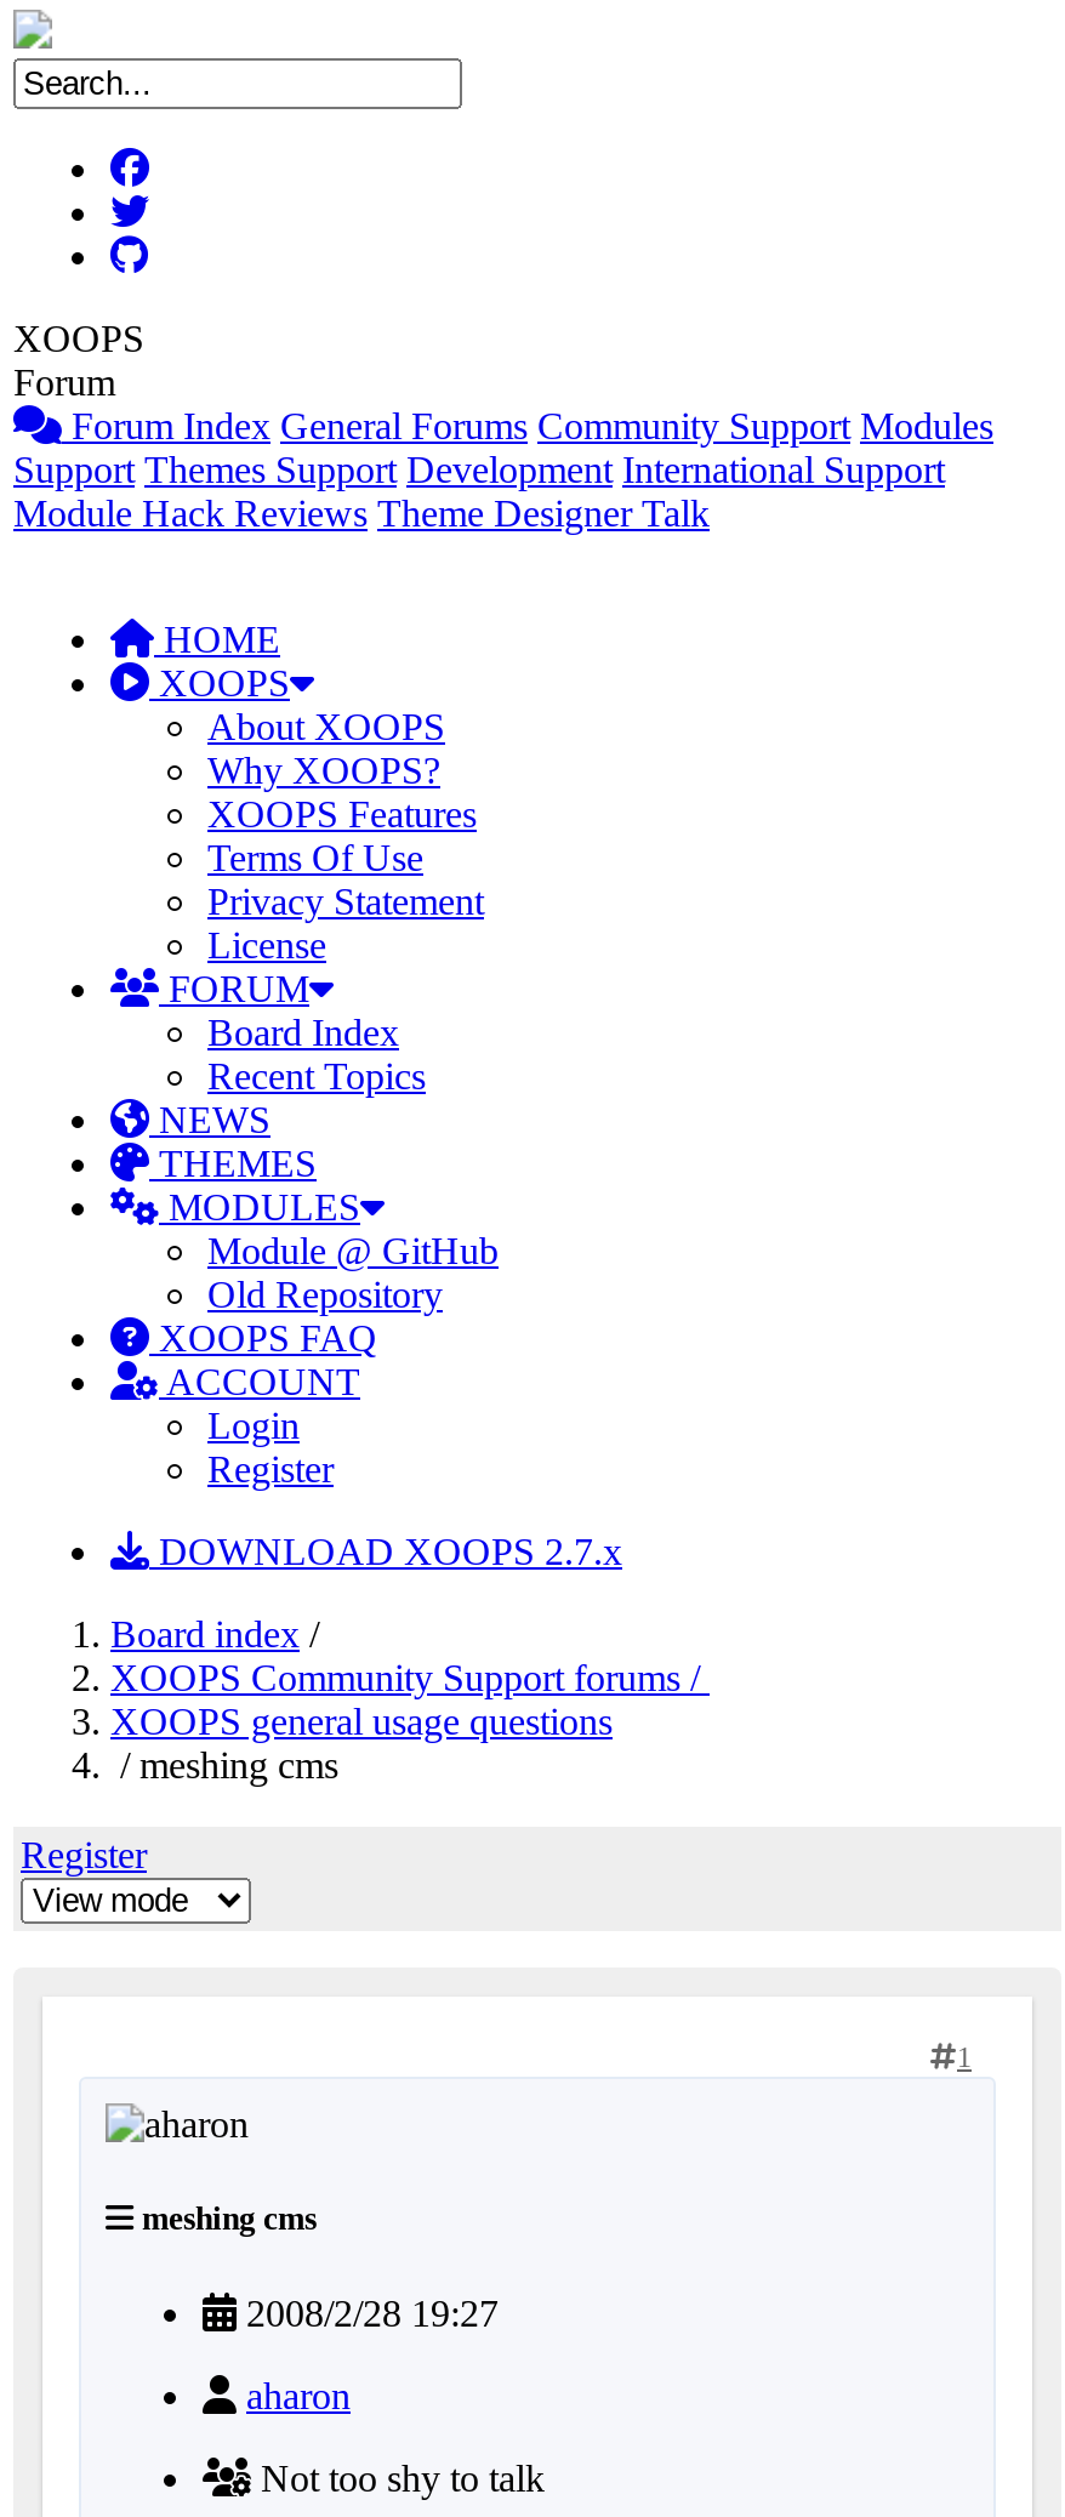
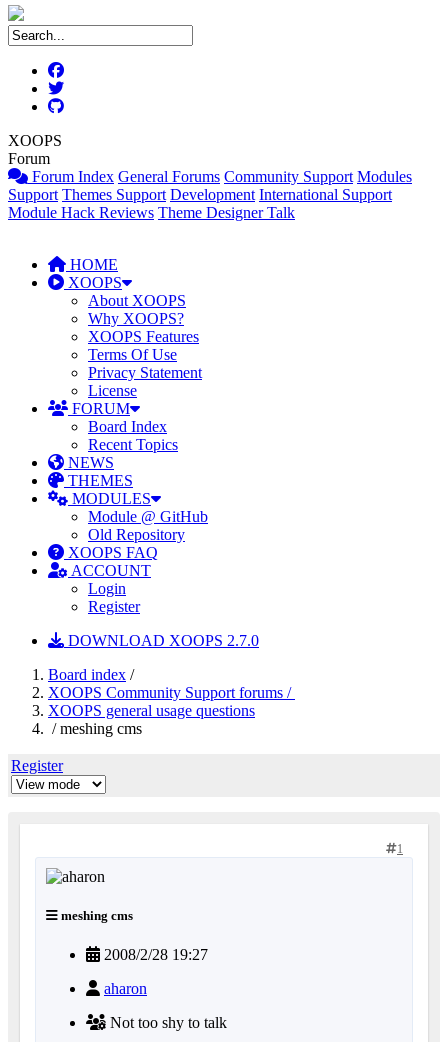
- DOWNLOAD XOOPS 2.7.x
+ DOWNLOAD XOOPS 2.7.0
